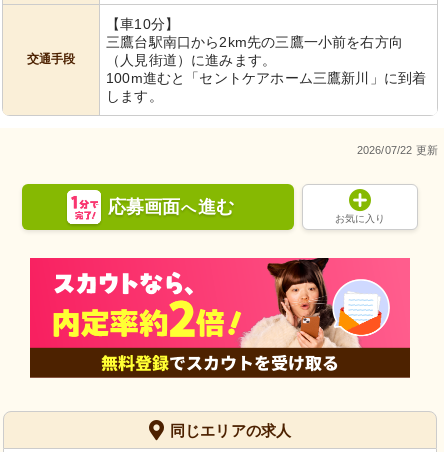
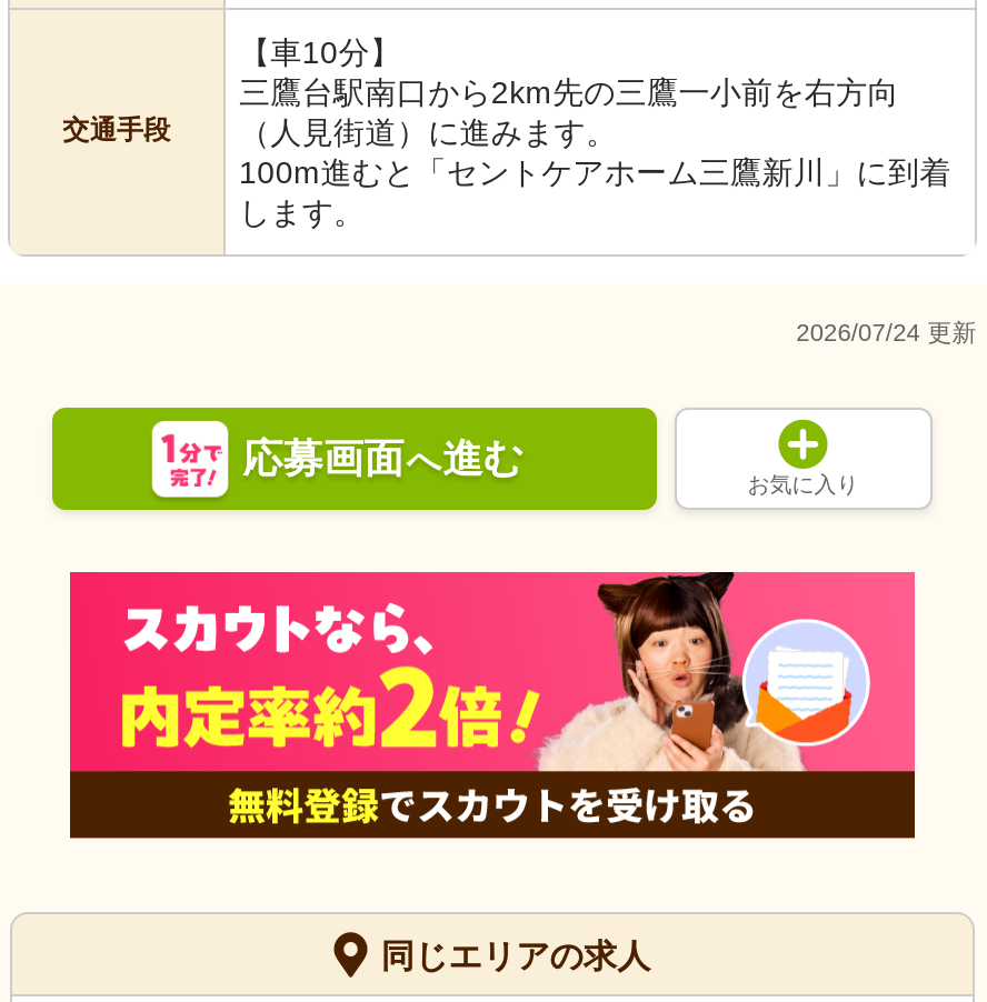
- 2026/07/22 更新
+ 2026/07/24 更新
